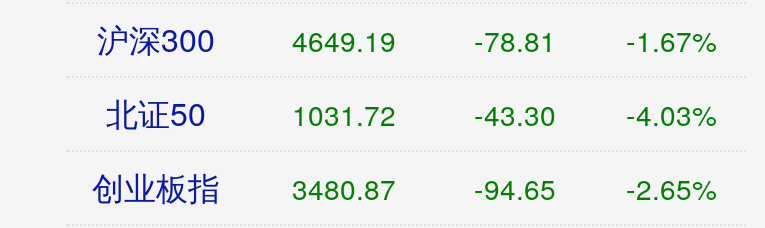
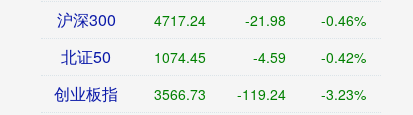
- 4649.19
+ 4717.24

- -78.81
+ -21.98

- -1.67%
+ -0.46%

- 1031.72
+ 1074.45

- -43.30
+ -4.59

- -4.03%
+ -0.42%

- 3480.87
+ 3566.73

- -94.65
+ -119.24

- -2.65%
+ -3.23%
